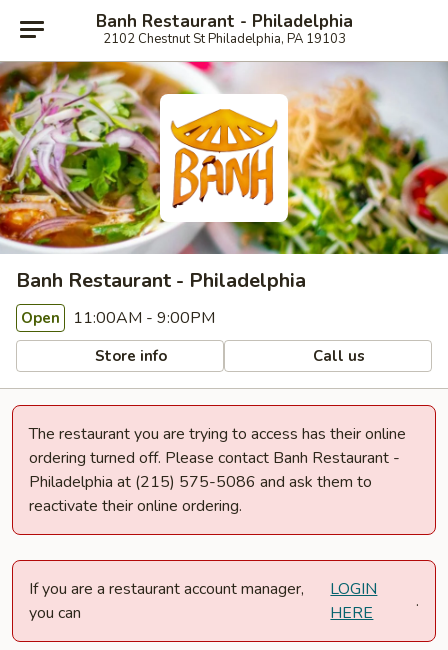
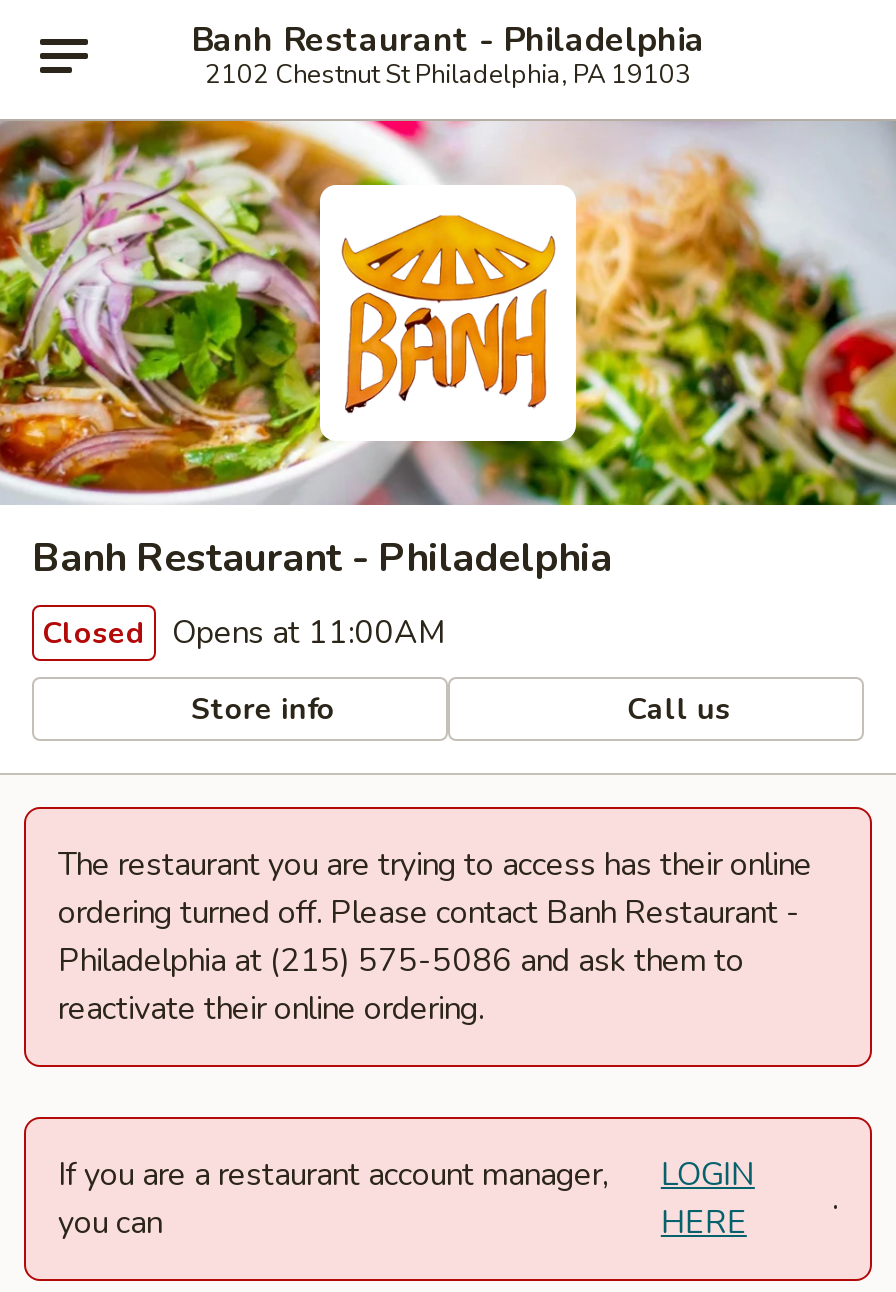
- Open 11:00AM - 9:00PM
+ Closed Opens at 11:00AM
